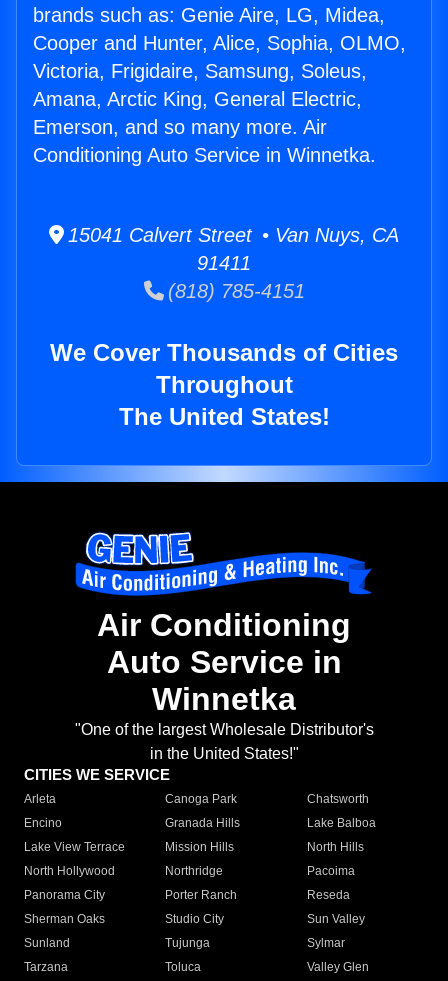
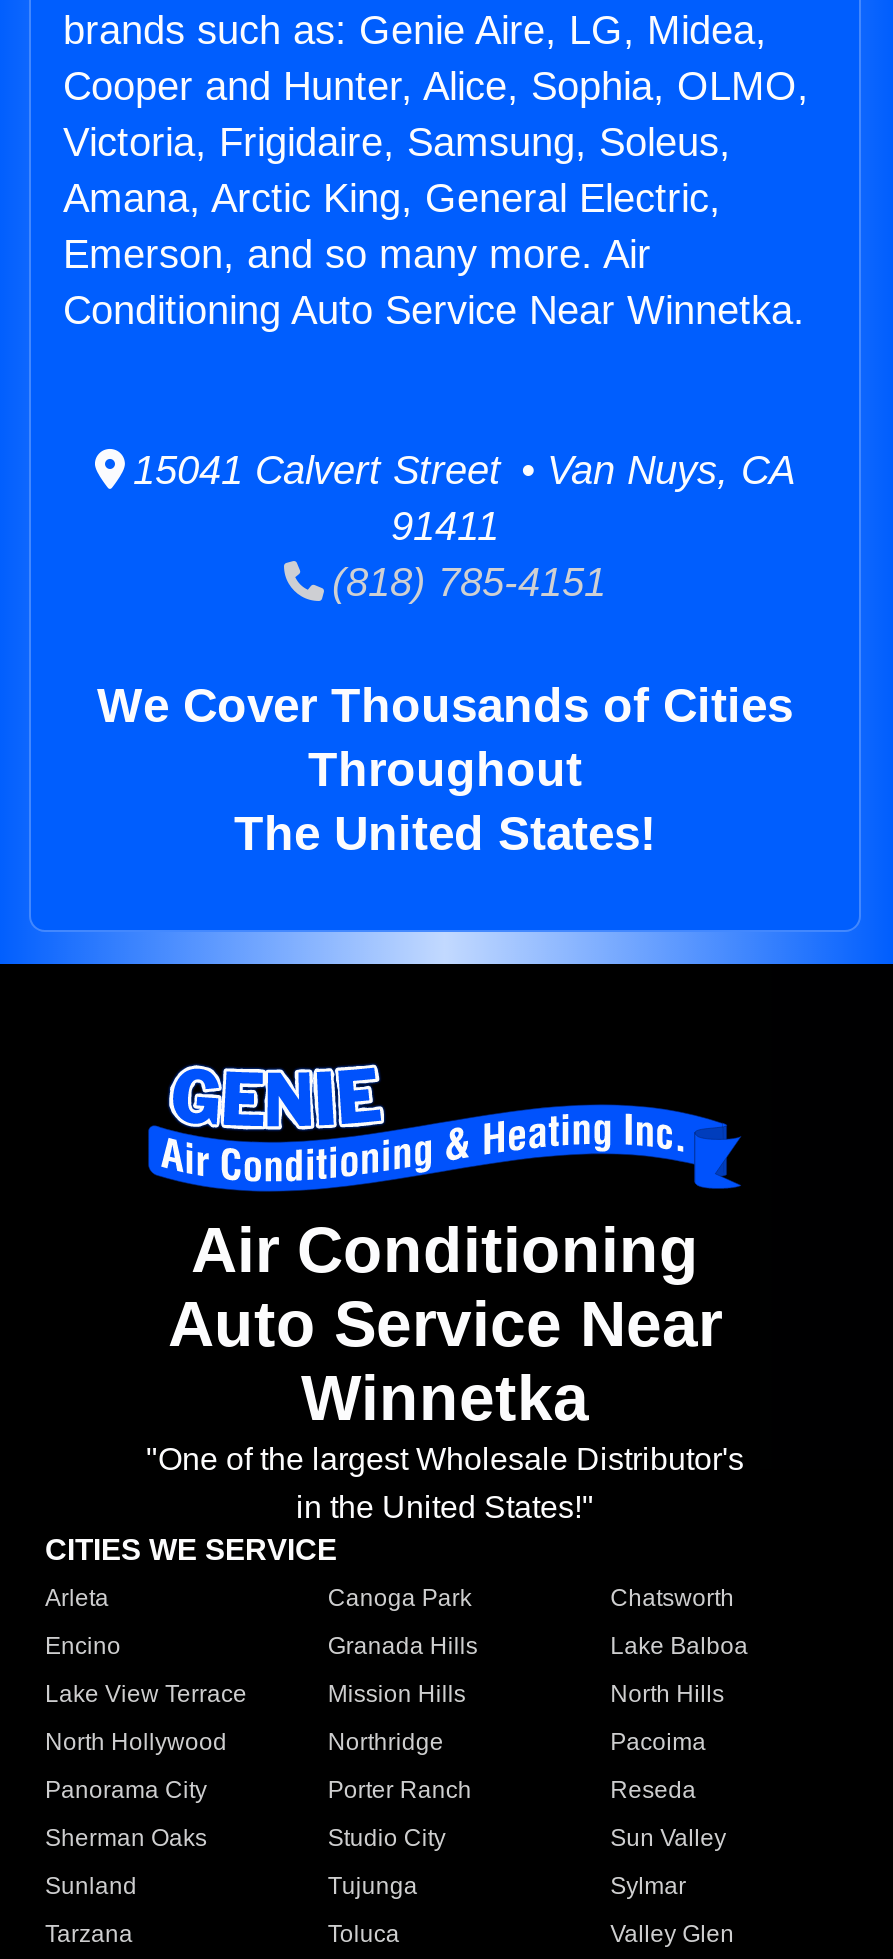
- Conditioning Auto Service in Winnetka.
+ Conditioning Auto Service Near Winnetka.

- Auto Service in
+ Auto Service Near
